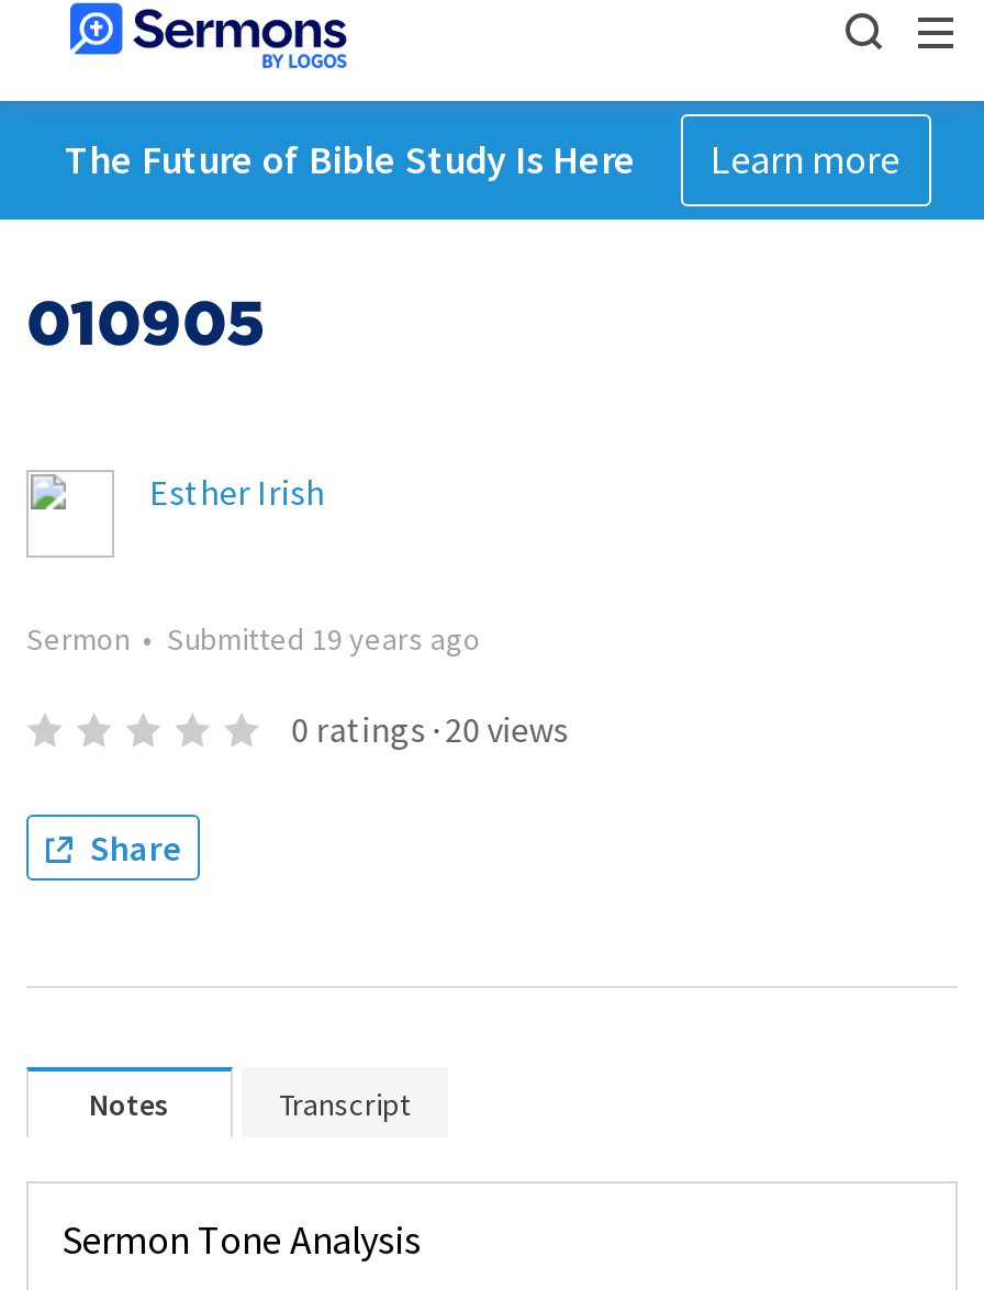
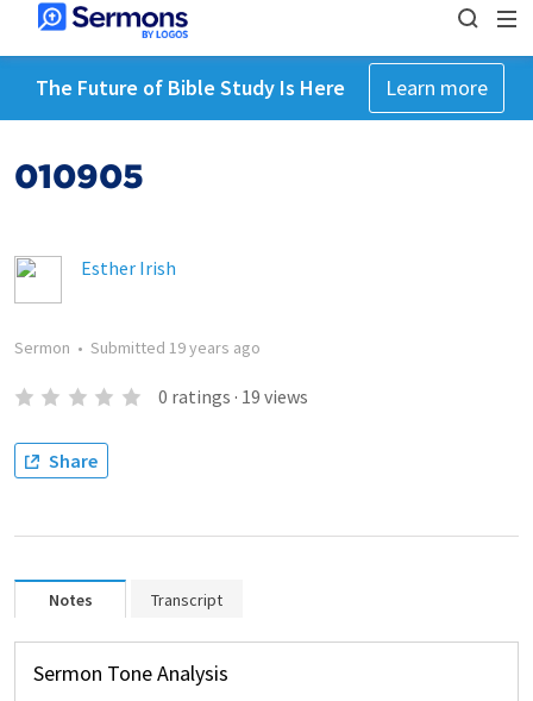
- 0 ratings · 20 views
+ 0 ratings · 19 views
